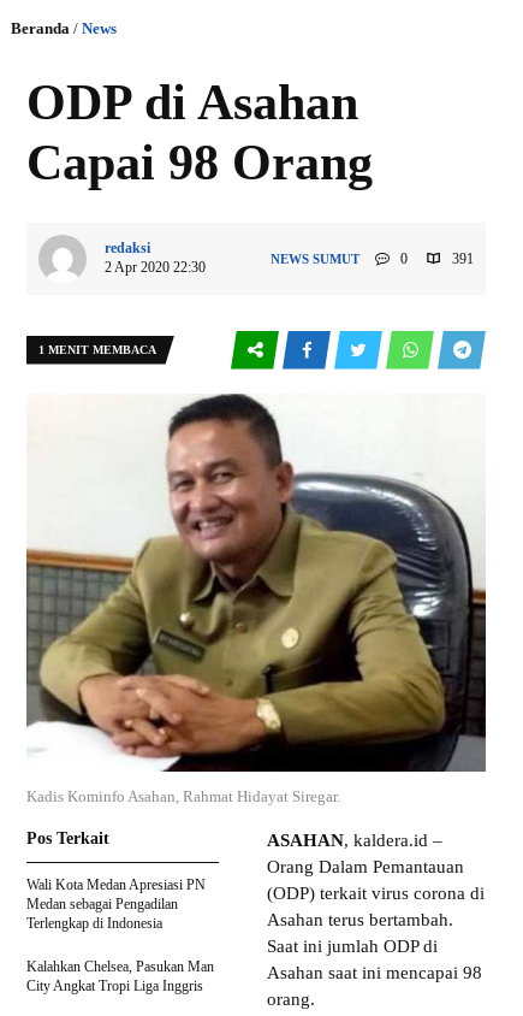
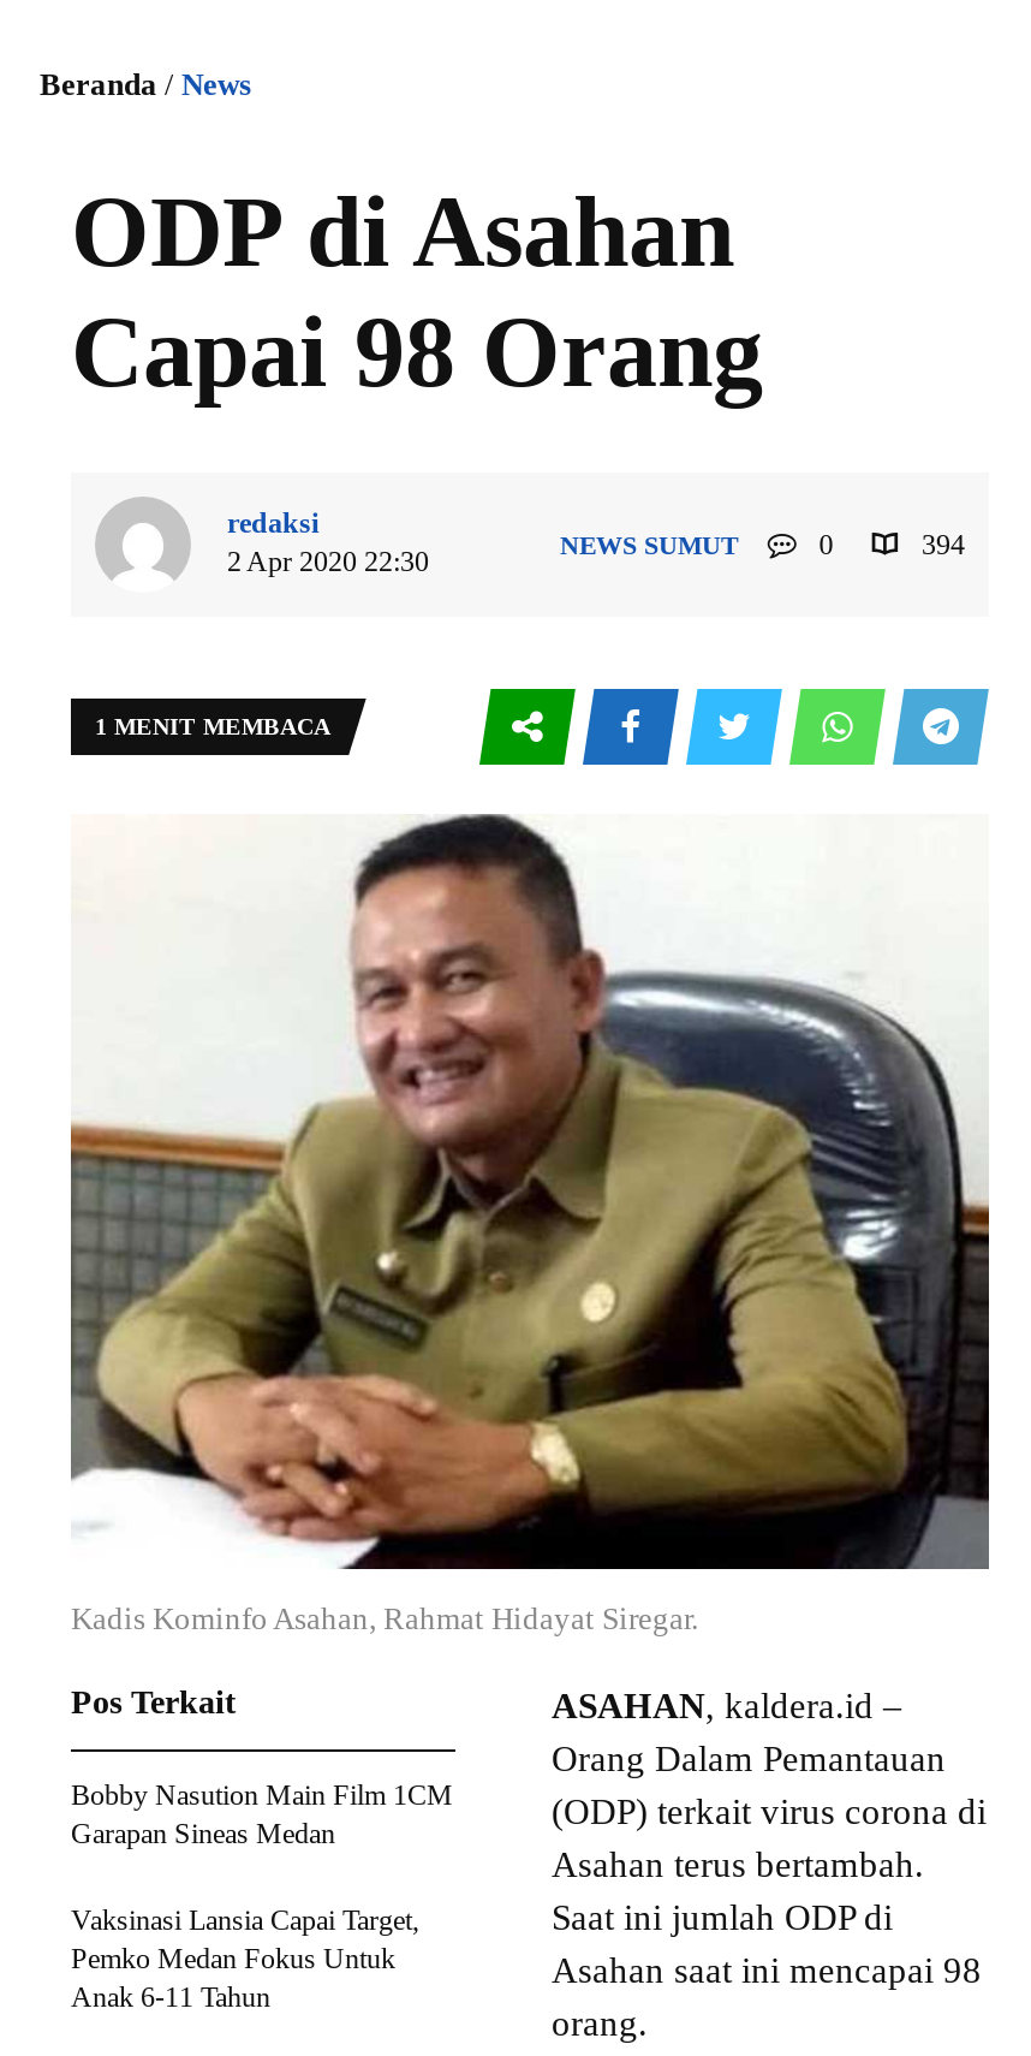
- 391
+ 394

- Wali Kota Medan Apresiasi PN
- Medan sebagai Pengadilan
- Terlengkap di Indonesia
+ Bobby Nasution Main Film 1CM
+ Garapan Sineas Medan

- Kalahkan Chelsea, Pasukan Man
- City Angkat Tropi Liga Inggris
+ Vaksinasi Lansia Capai Target,
+ Pemko Medan Fokus Untuk
+ Anak 6-11 Tahun
